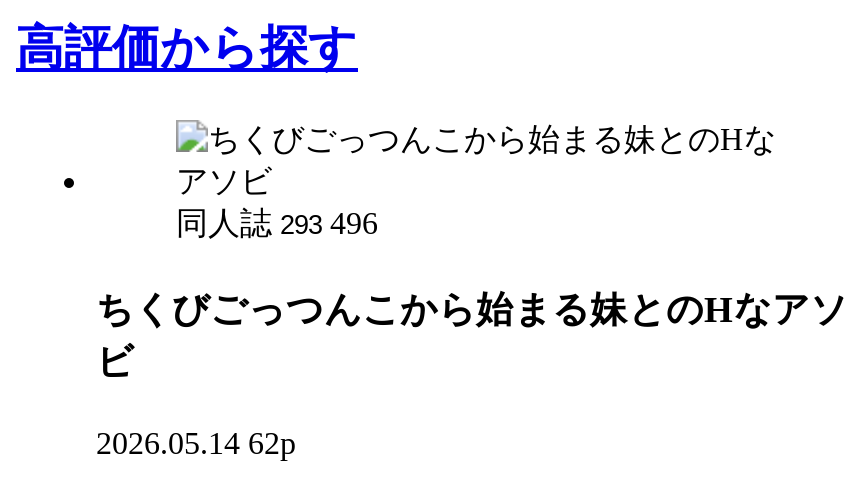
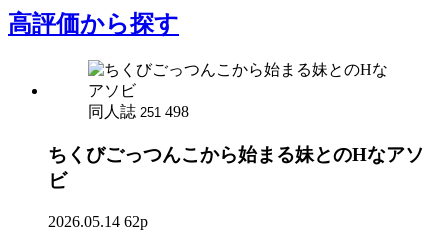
- 同人誌 293 496
+ 同人誌 251 498
